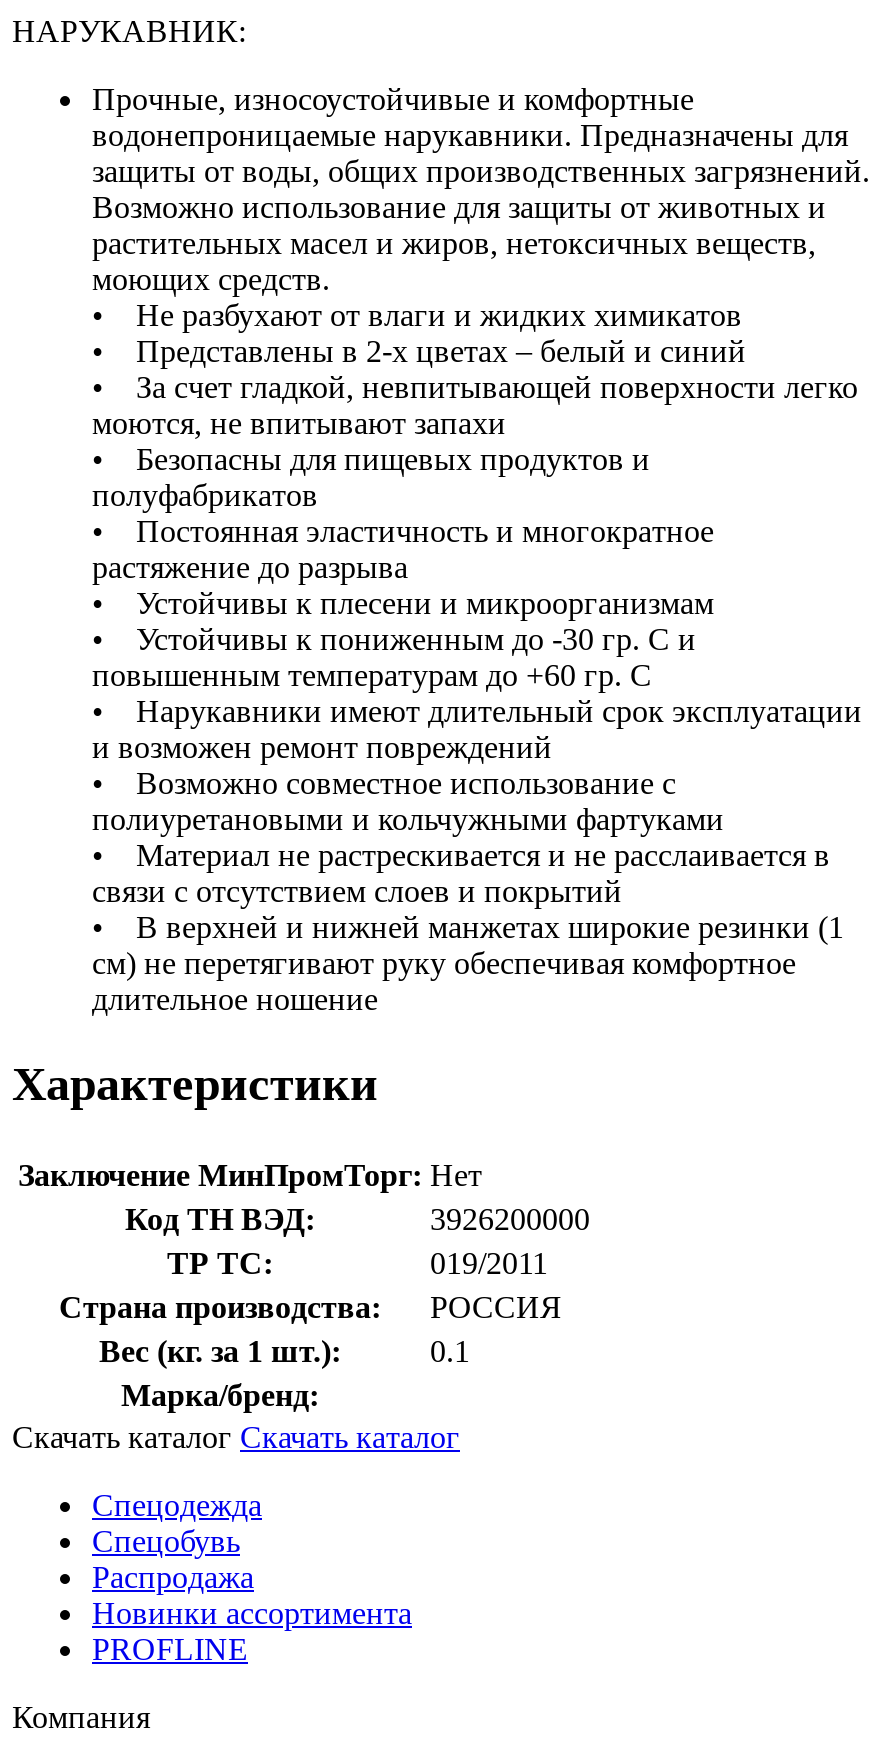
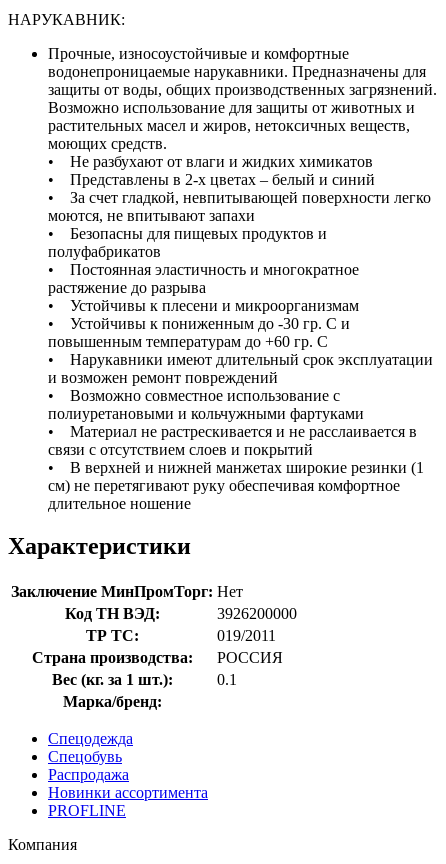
- Скачать каталог Скачать каталог
